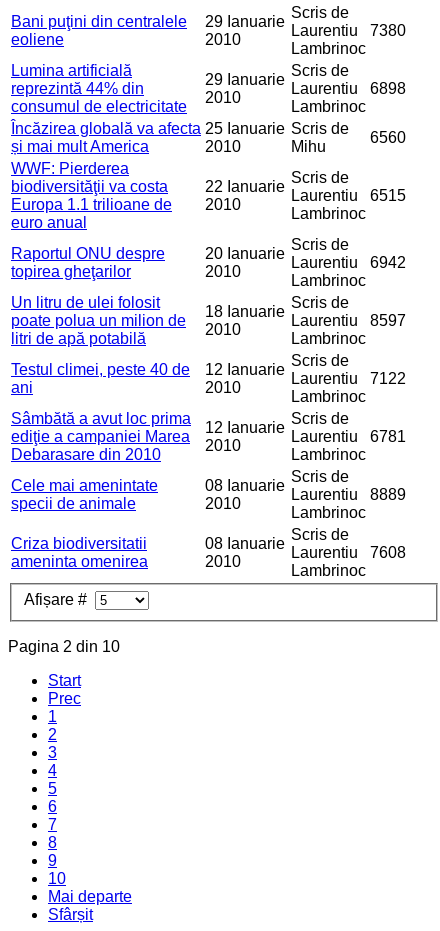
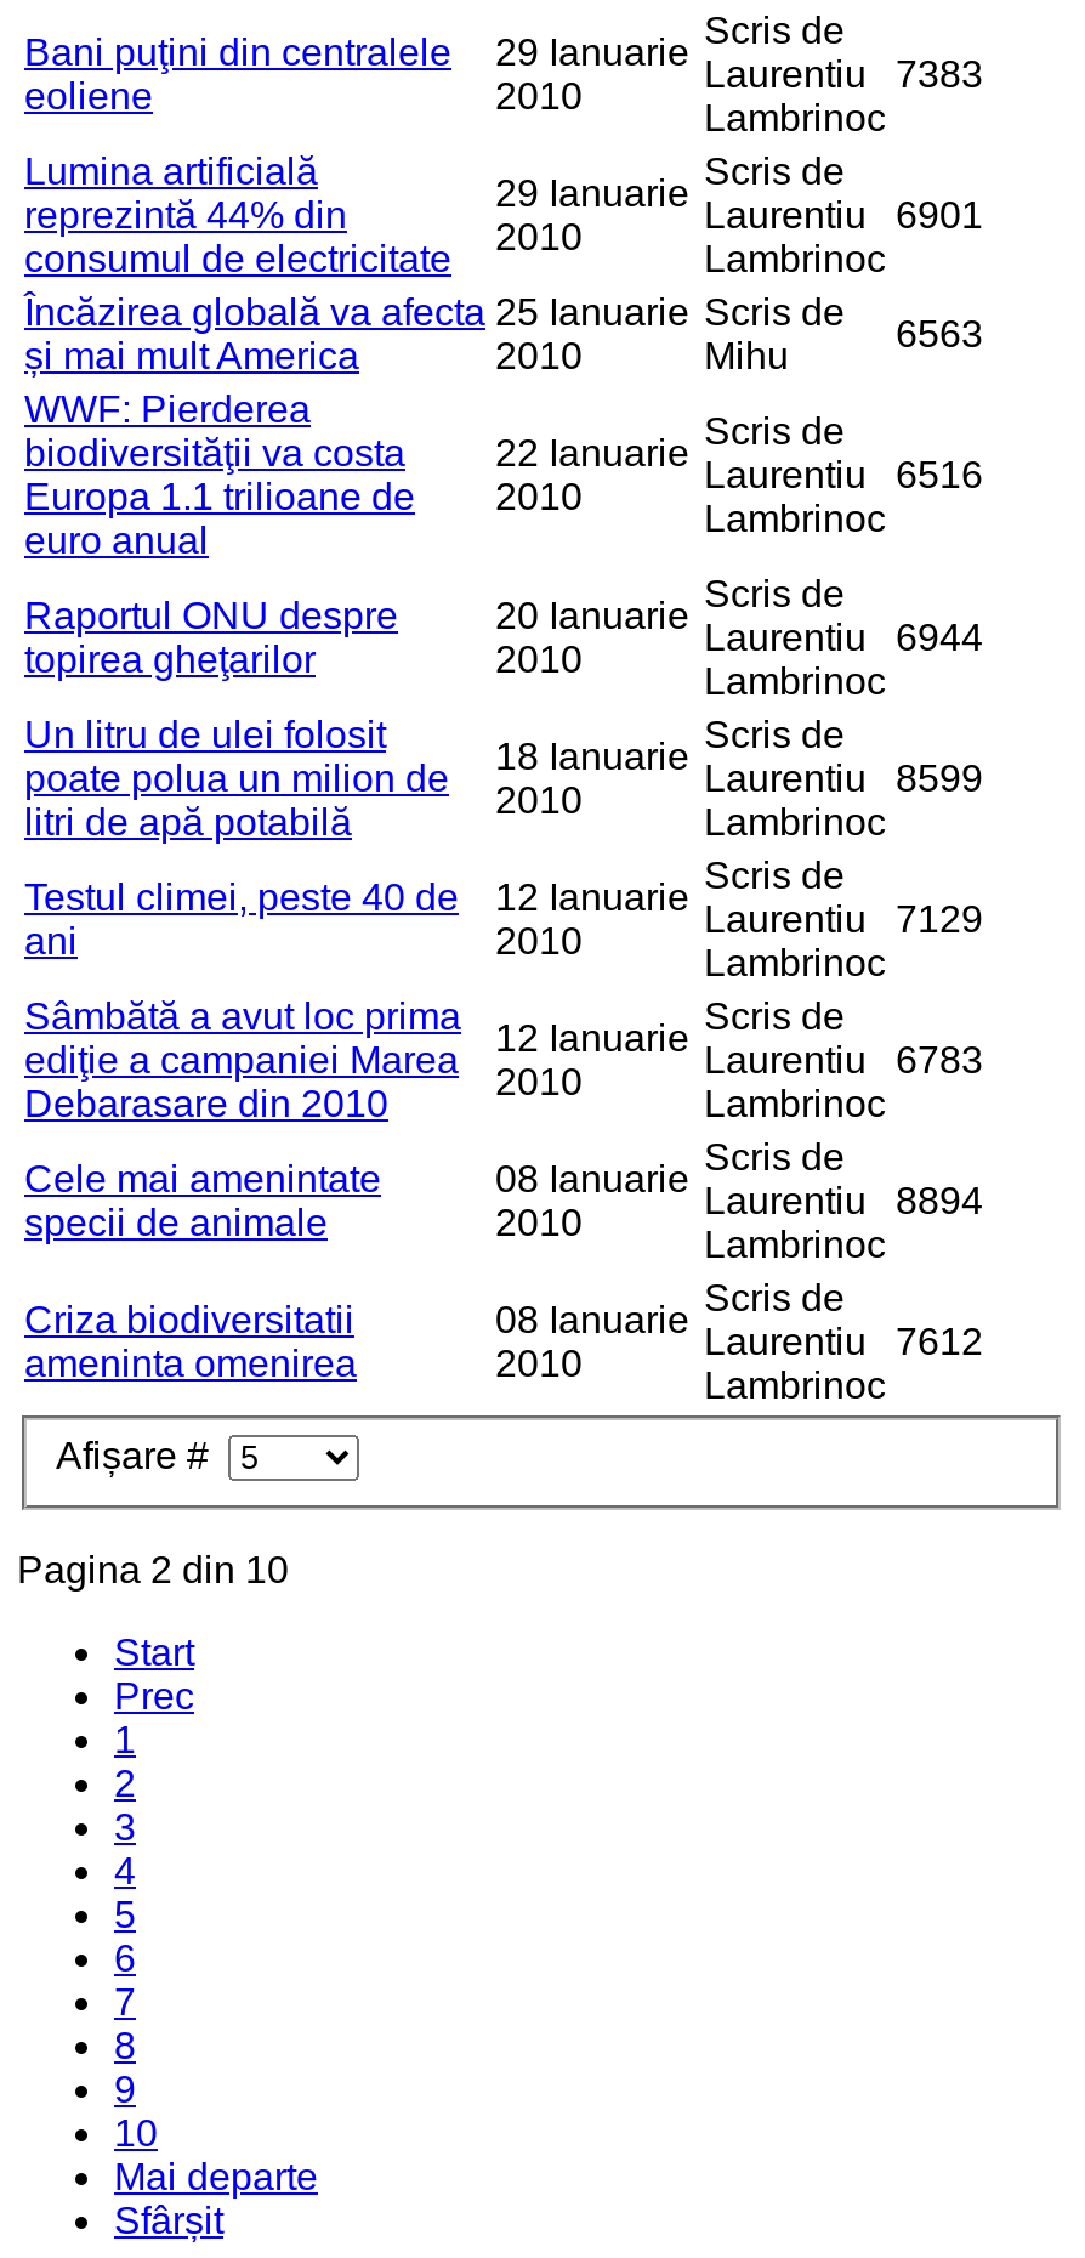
- Laurentiu 7380
+ Laurentiu 7383

- Laurentiu 6898
+ Laurentiu 6901

- 6560
+ 6563

- Laurentiu 6515
+ Laurentiu 6516

- Laurentiu 6942
+ Laurentiu 6944

- Laurentiu 8597
+ Laurentiu 8599

- Laurentiu 7122
+ Laurentiu 7129

- Laurentiu 6781
+ Laurentiu 6783

- Laurentiu 8889
+ Laurentiu 8894

- Laurentiu 7608
+ Laurentiu 7612
